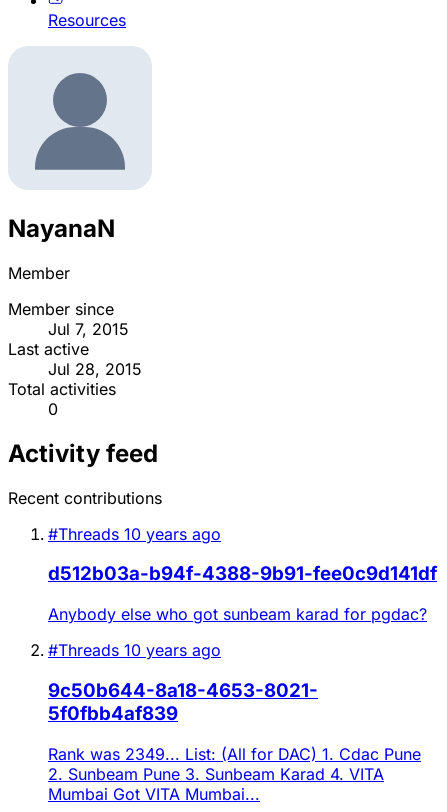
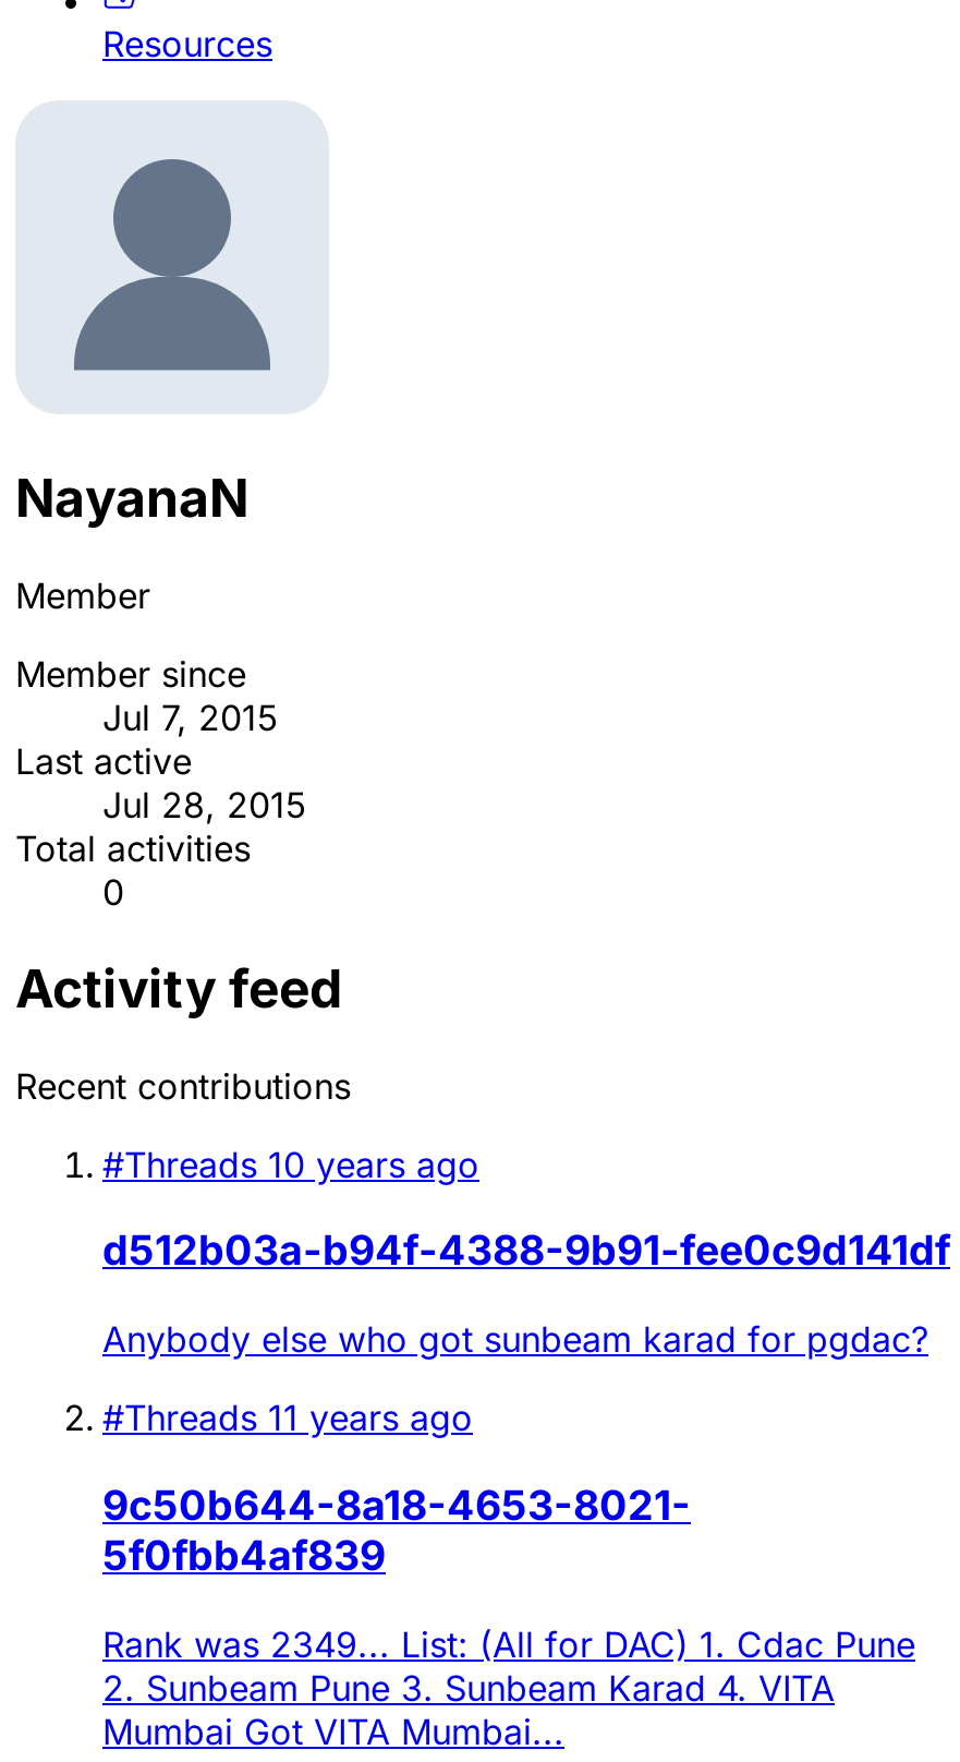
- #Threads 10 years ago
+ #Threads 11 years ago
